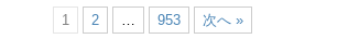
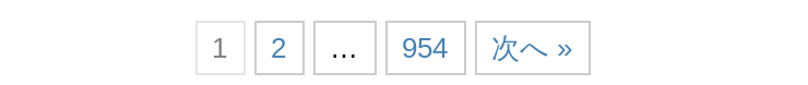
- 953
+ 954
